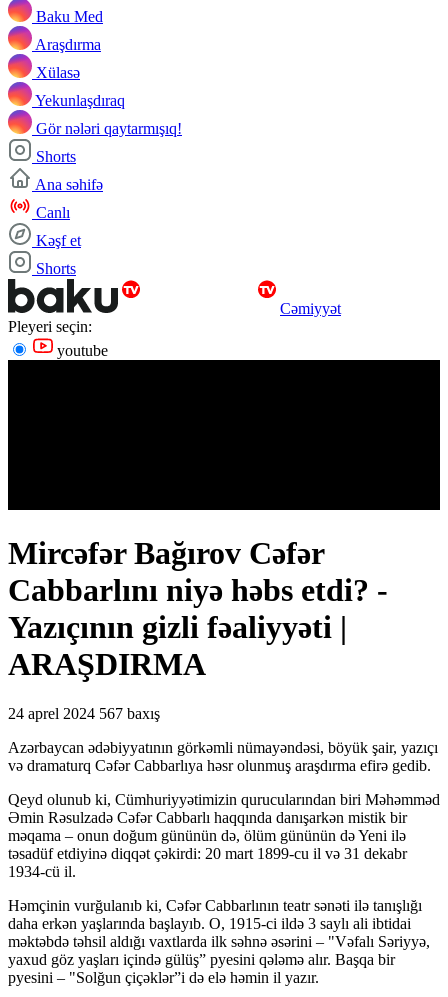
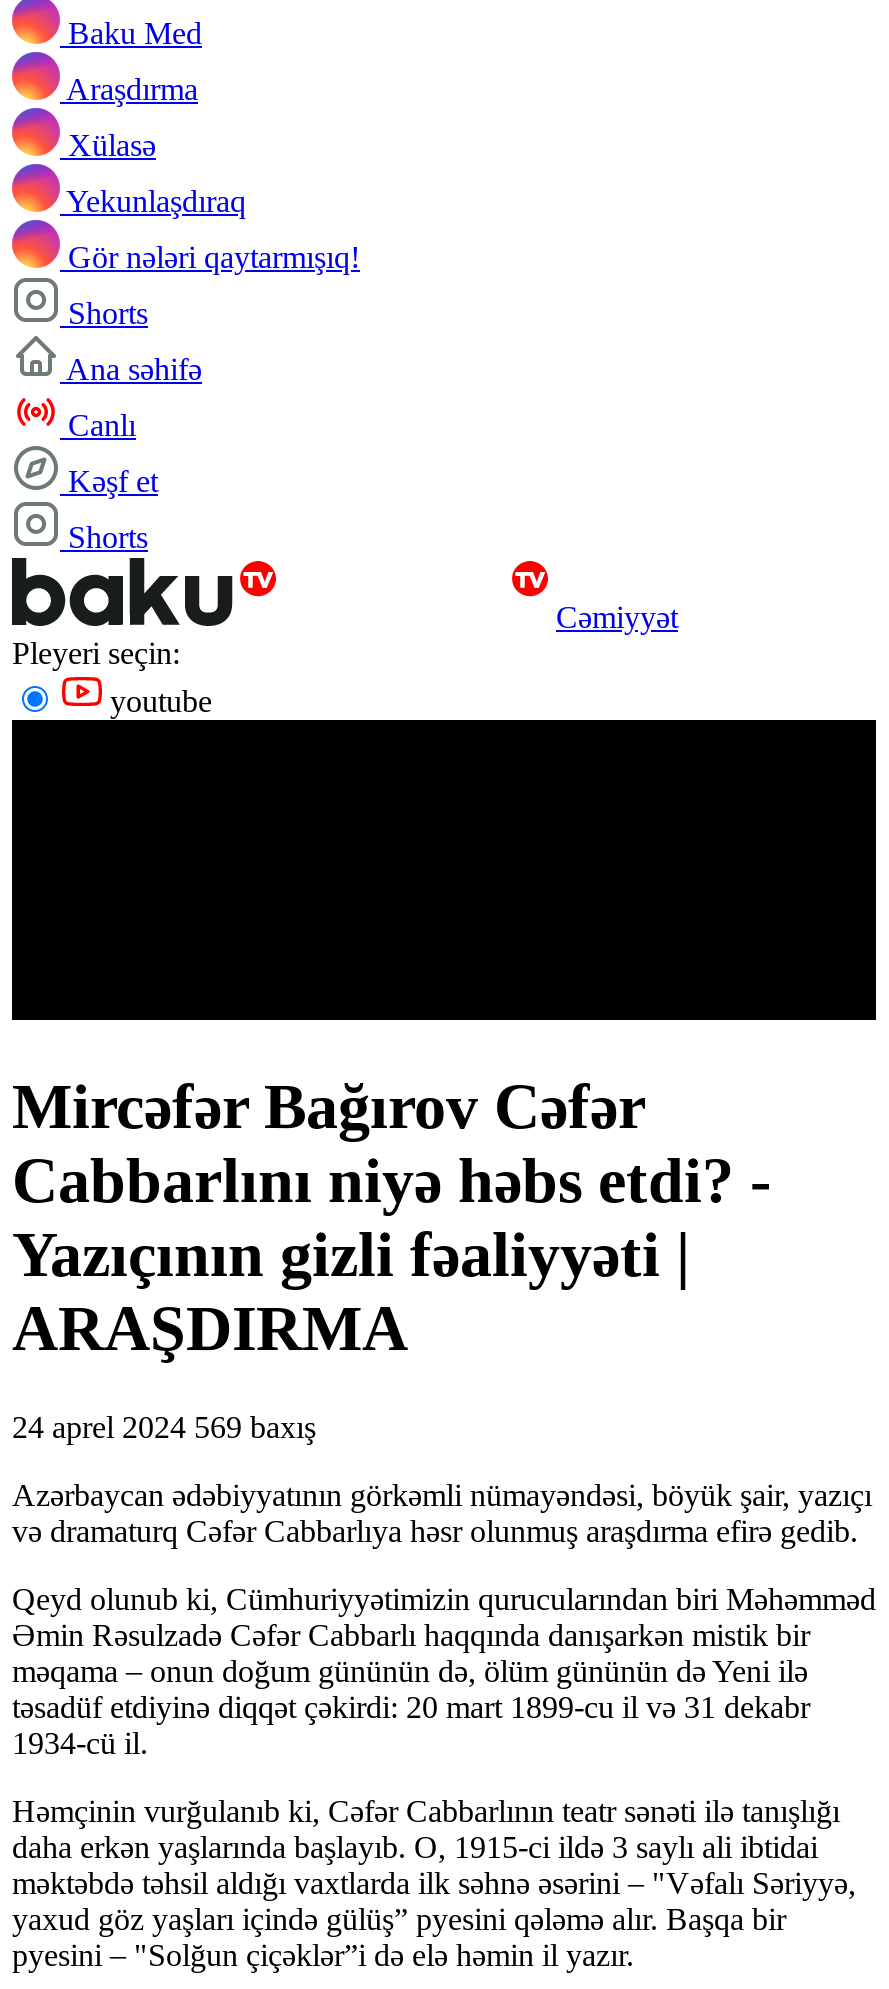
- 24 aprel 2024 567 baxış
+ 24 aprel 2024 569 baxış
